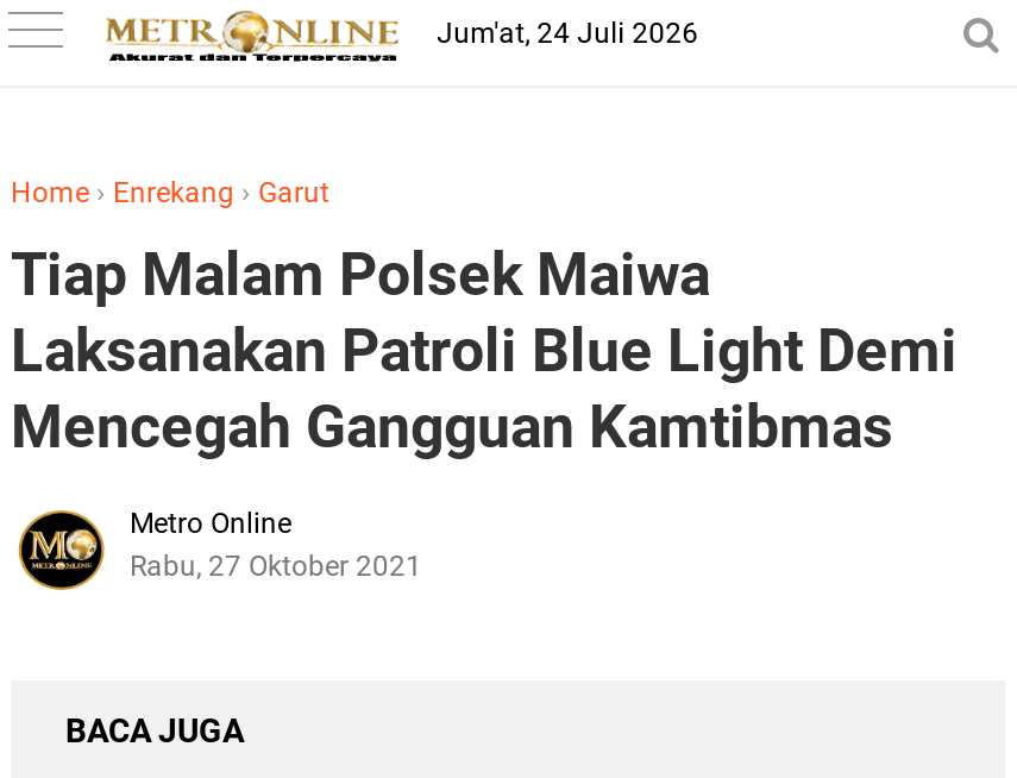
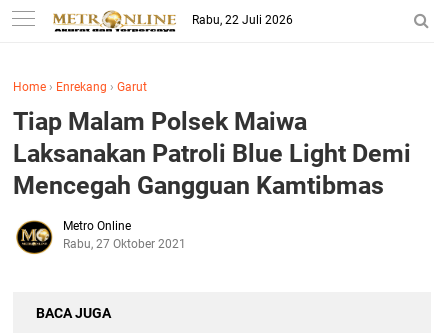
- Jum'at, 24 Juli 2026
+ Rabu, 22 Juli 2026
